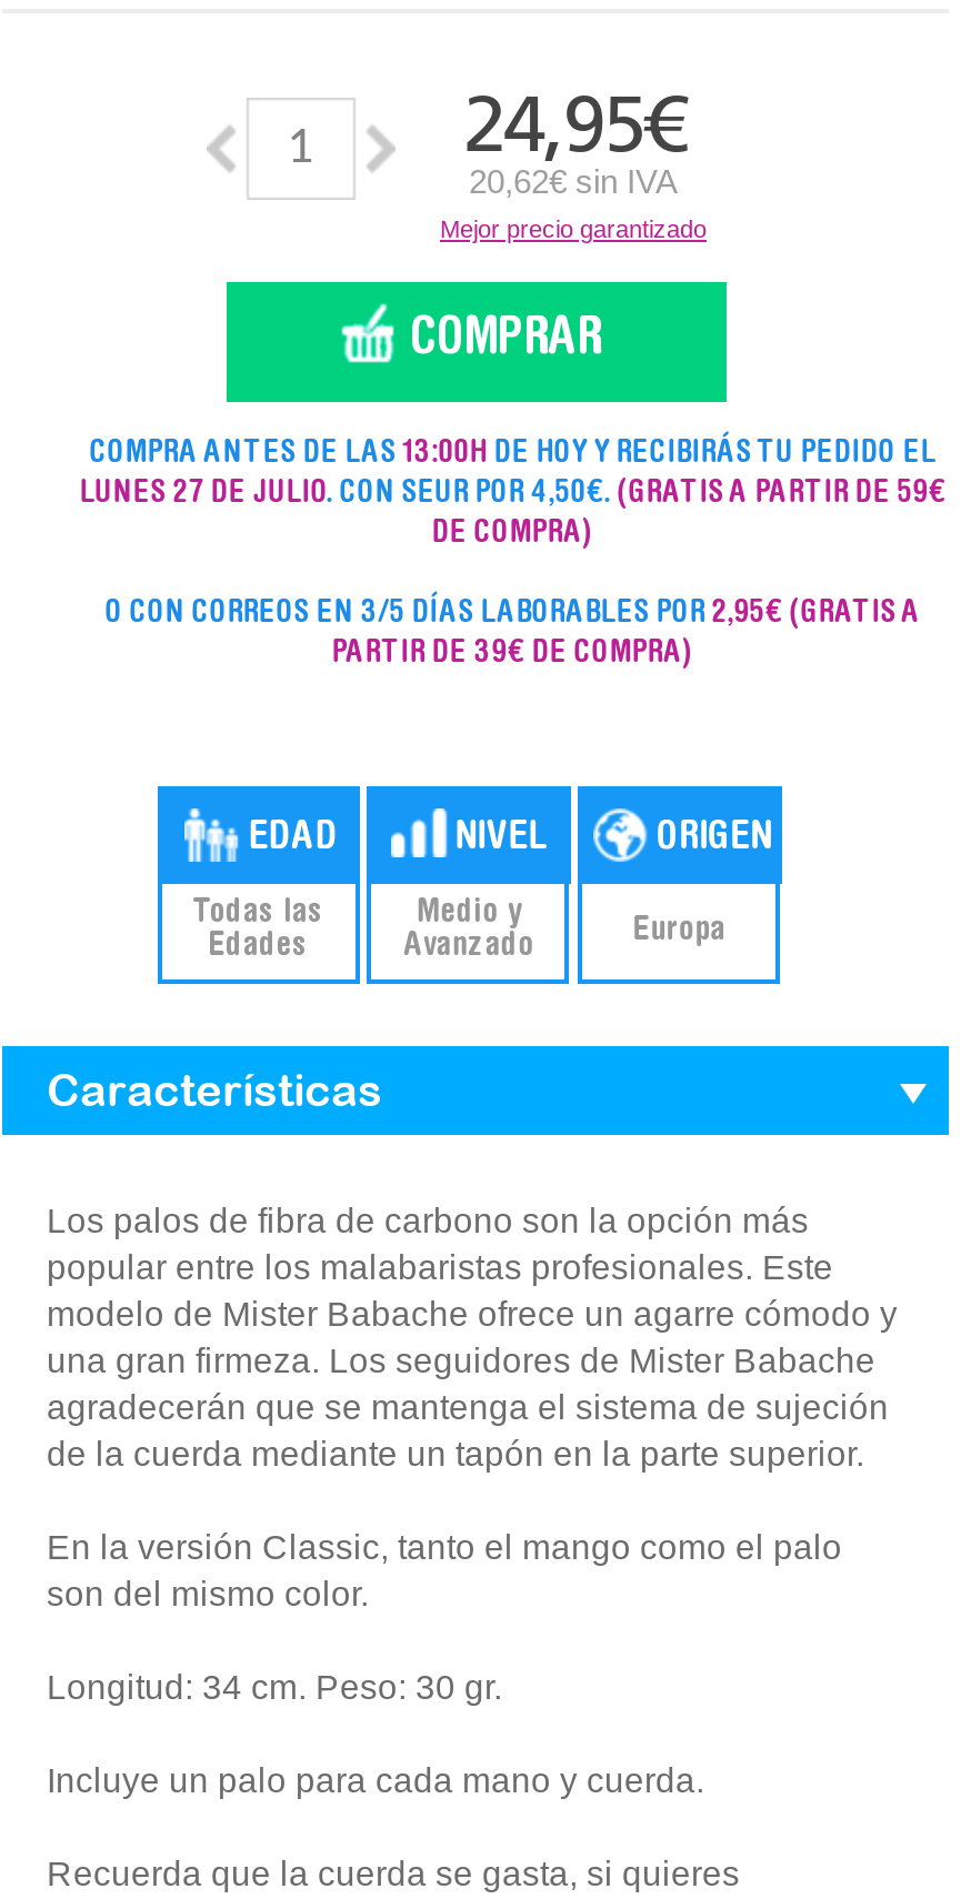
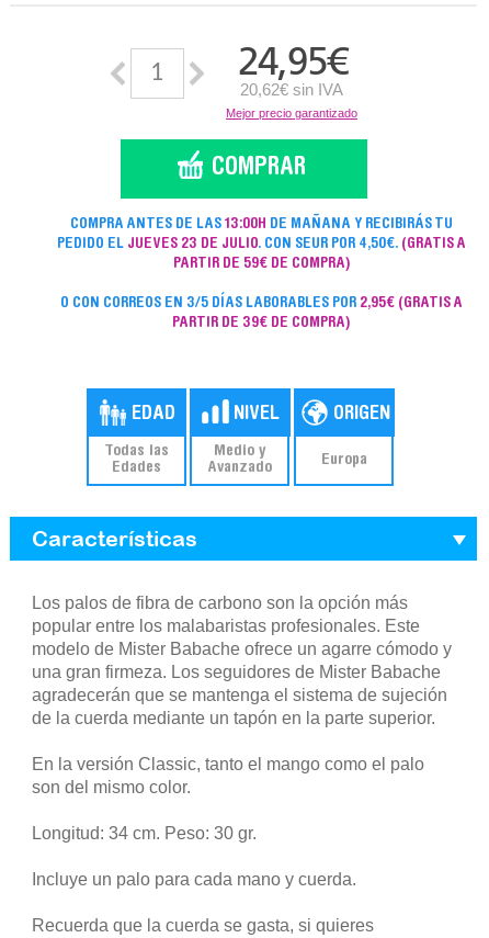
- COMPRA ANTES DE LAS 13:00H DE HOY Y RECIBIRÁS TU PEDIDO EL
- LUNES 27 DE JULIO. CON SEUR POR 4,50€. (GRATIS A PARTIR DE 59€
- DE COMPRA)
+ COMPRA ANTES DE LAS 13:00H DE MAÑANA Y RECIBIRÁS TU
+ PEDIDO EL JUEVES 23 DE JULIO. CON SEUR POR 4,50€. (GRATIS A
+ PARTIR DE 59€ DE COMPRA)
